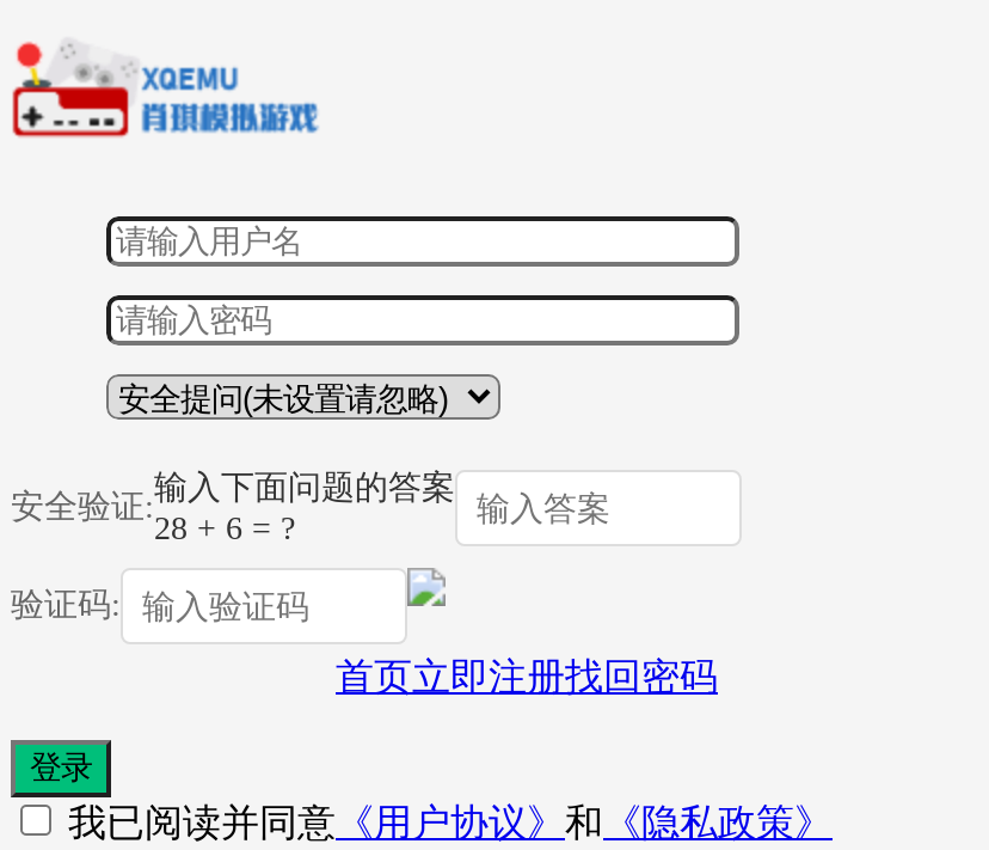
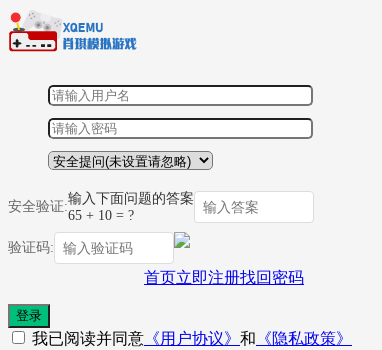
- 28 + 6 = ?
+ 65 + 10 = ?
